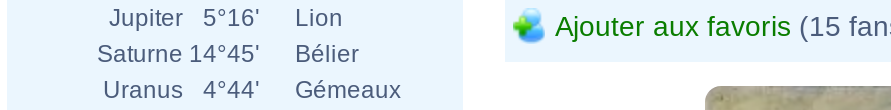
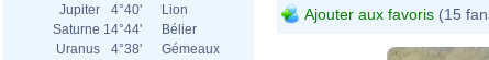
- Jupiter 5°16' Lion
+ Jupiter 4°40' Lion

- Saturne 14°45' Bélier
+ Saturne 14°44' Bélier

- Uranus 4°44' Gémeaux
+ Uranus 4°38' Gémeaux
